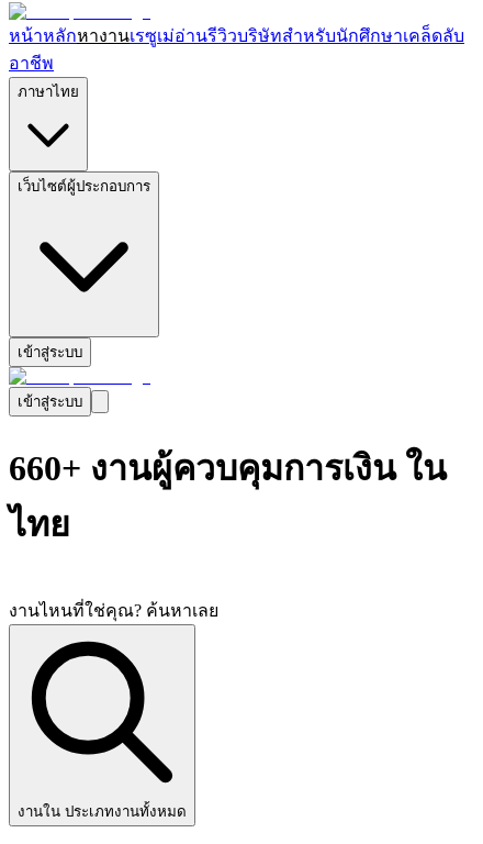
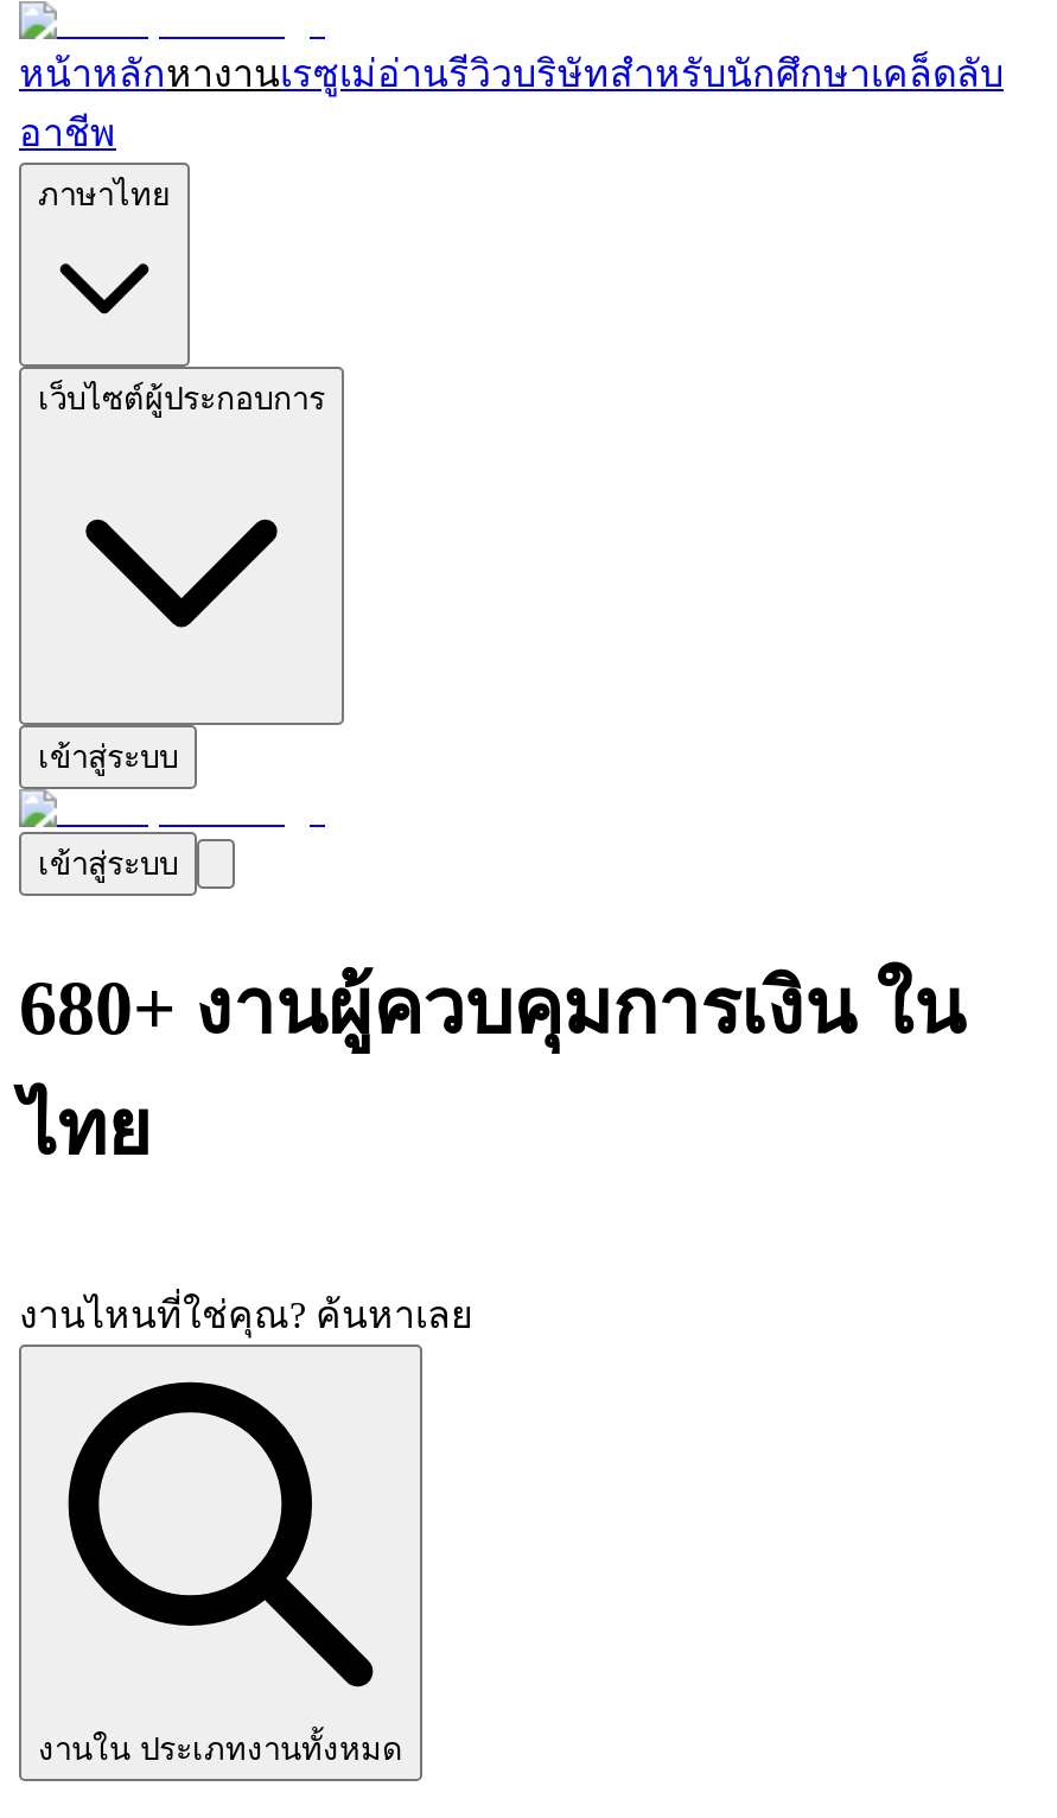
- 660+ งานผู้ควบคุมการเงิน ใน
+ 680+ งานผู้ควบคุมการเงิน ใน
